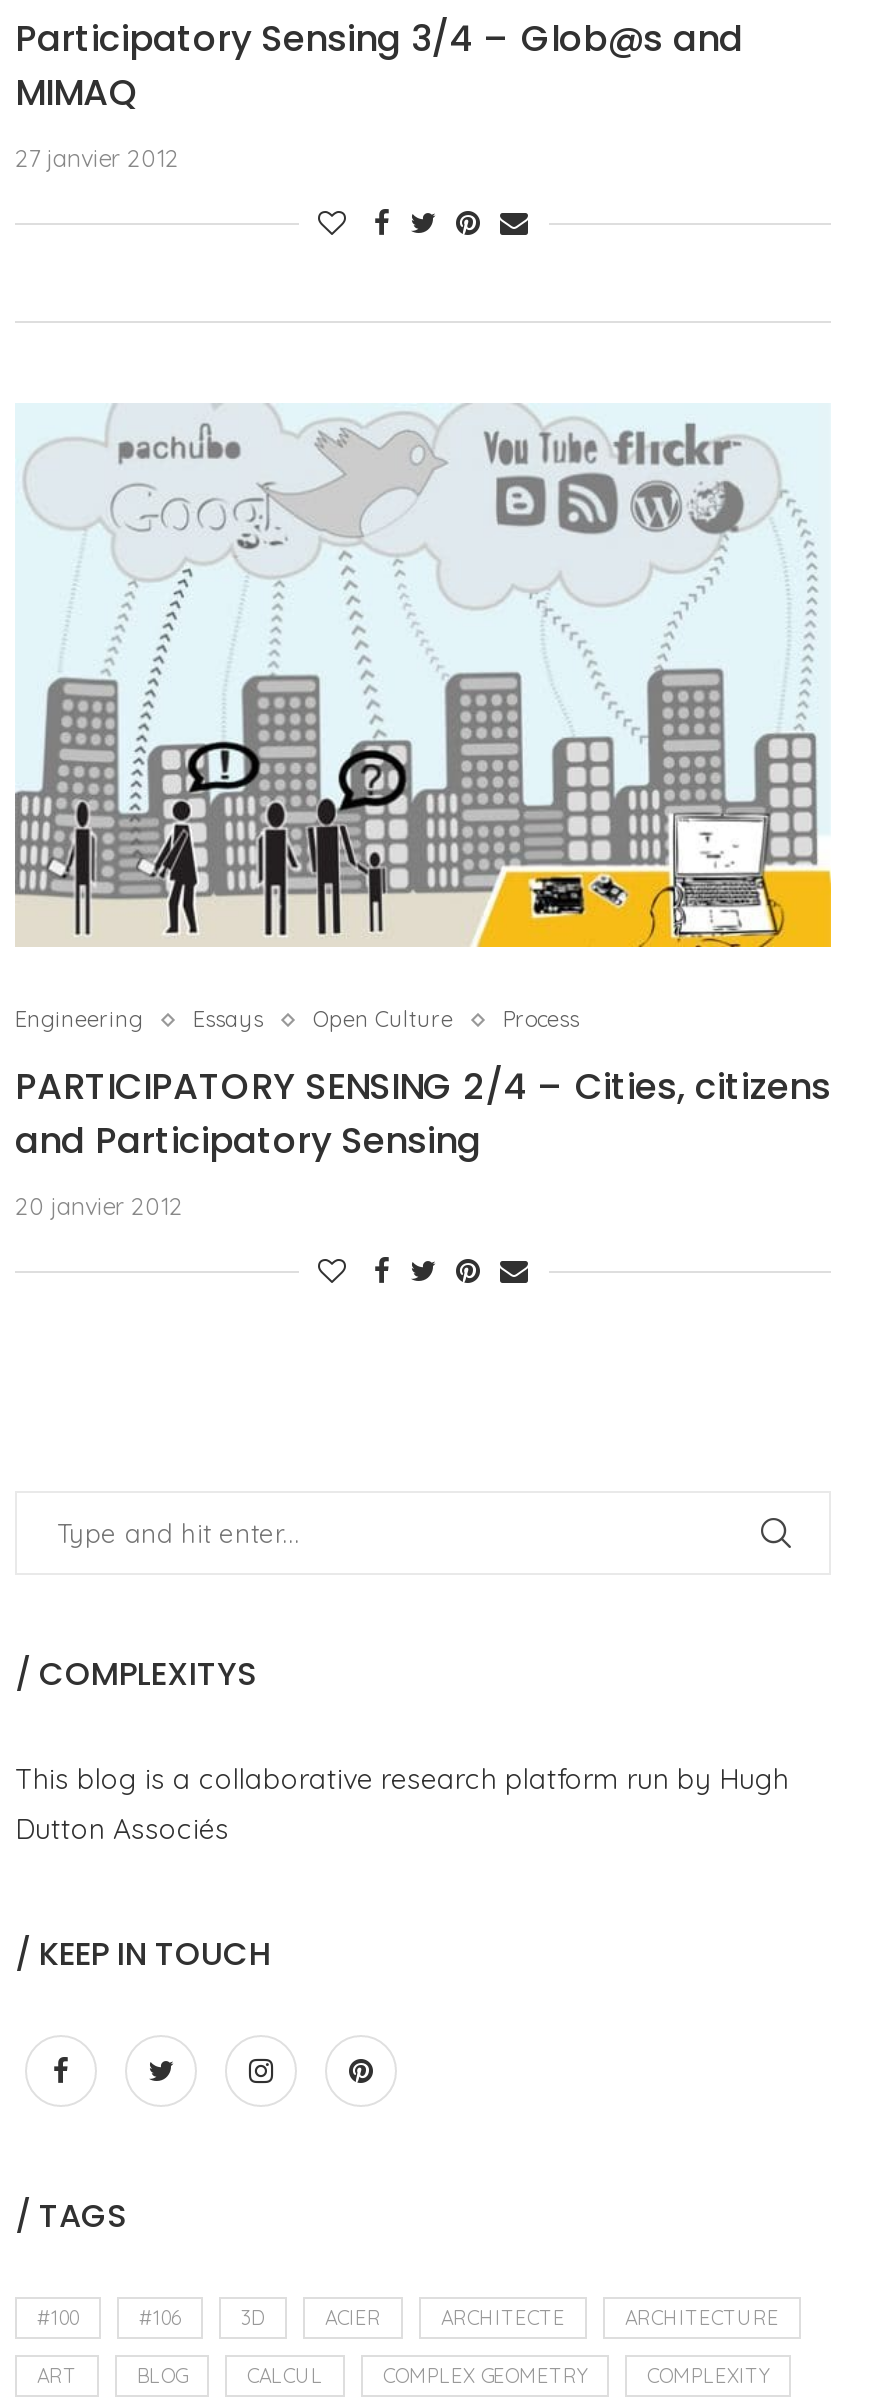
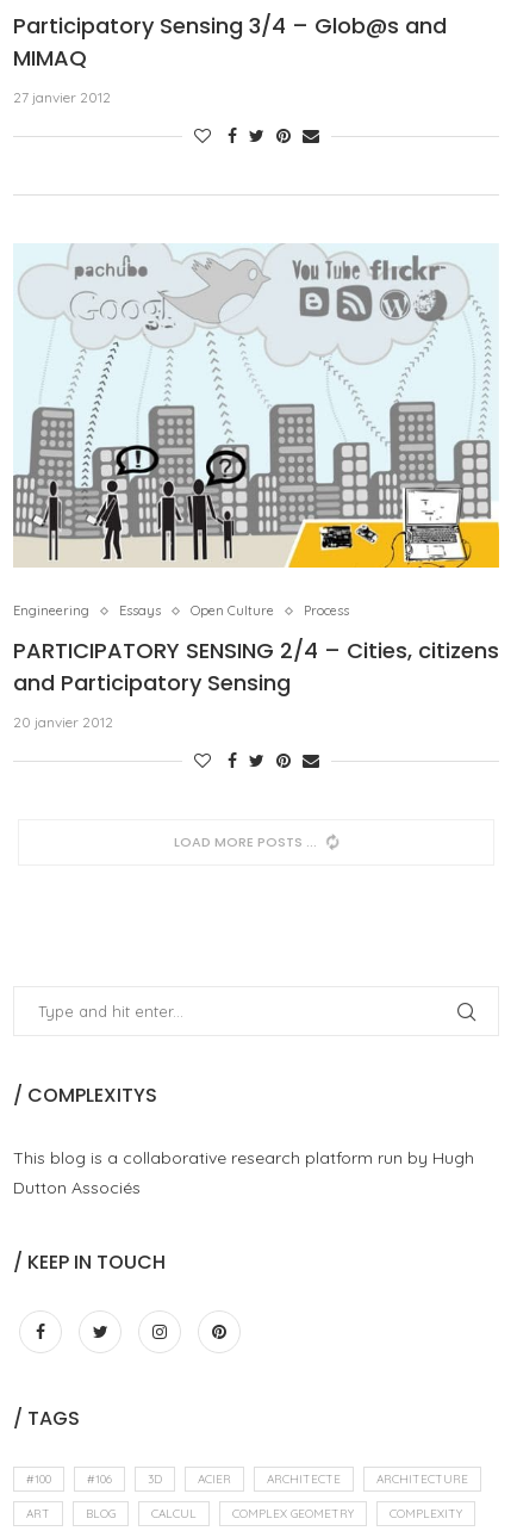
+ LOAD MORE POSTS
